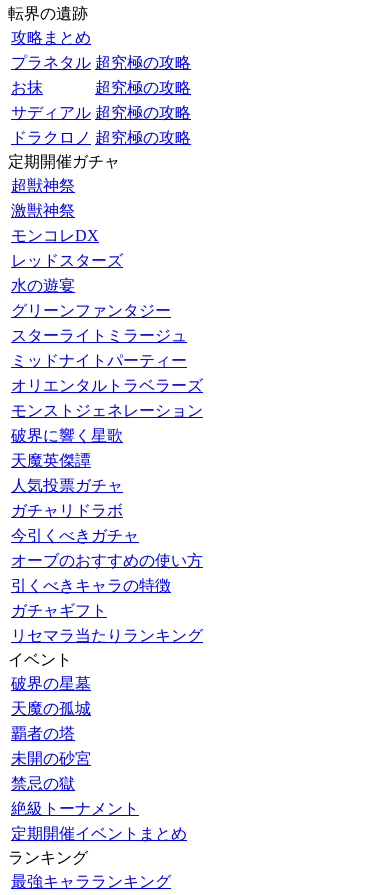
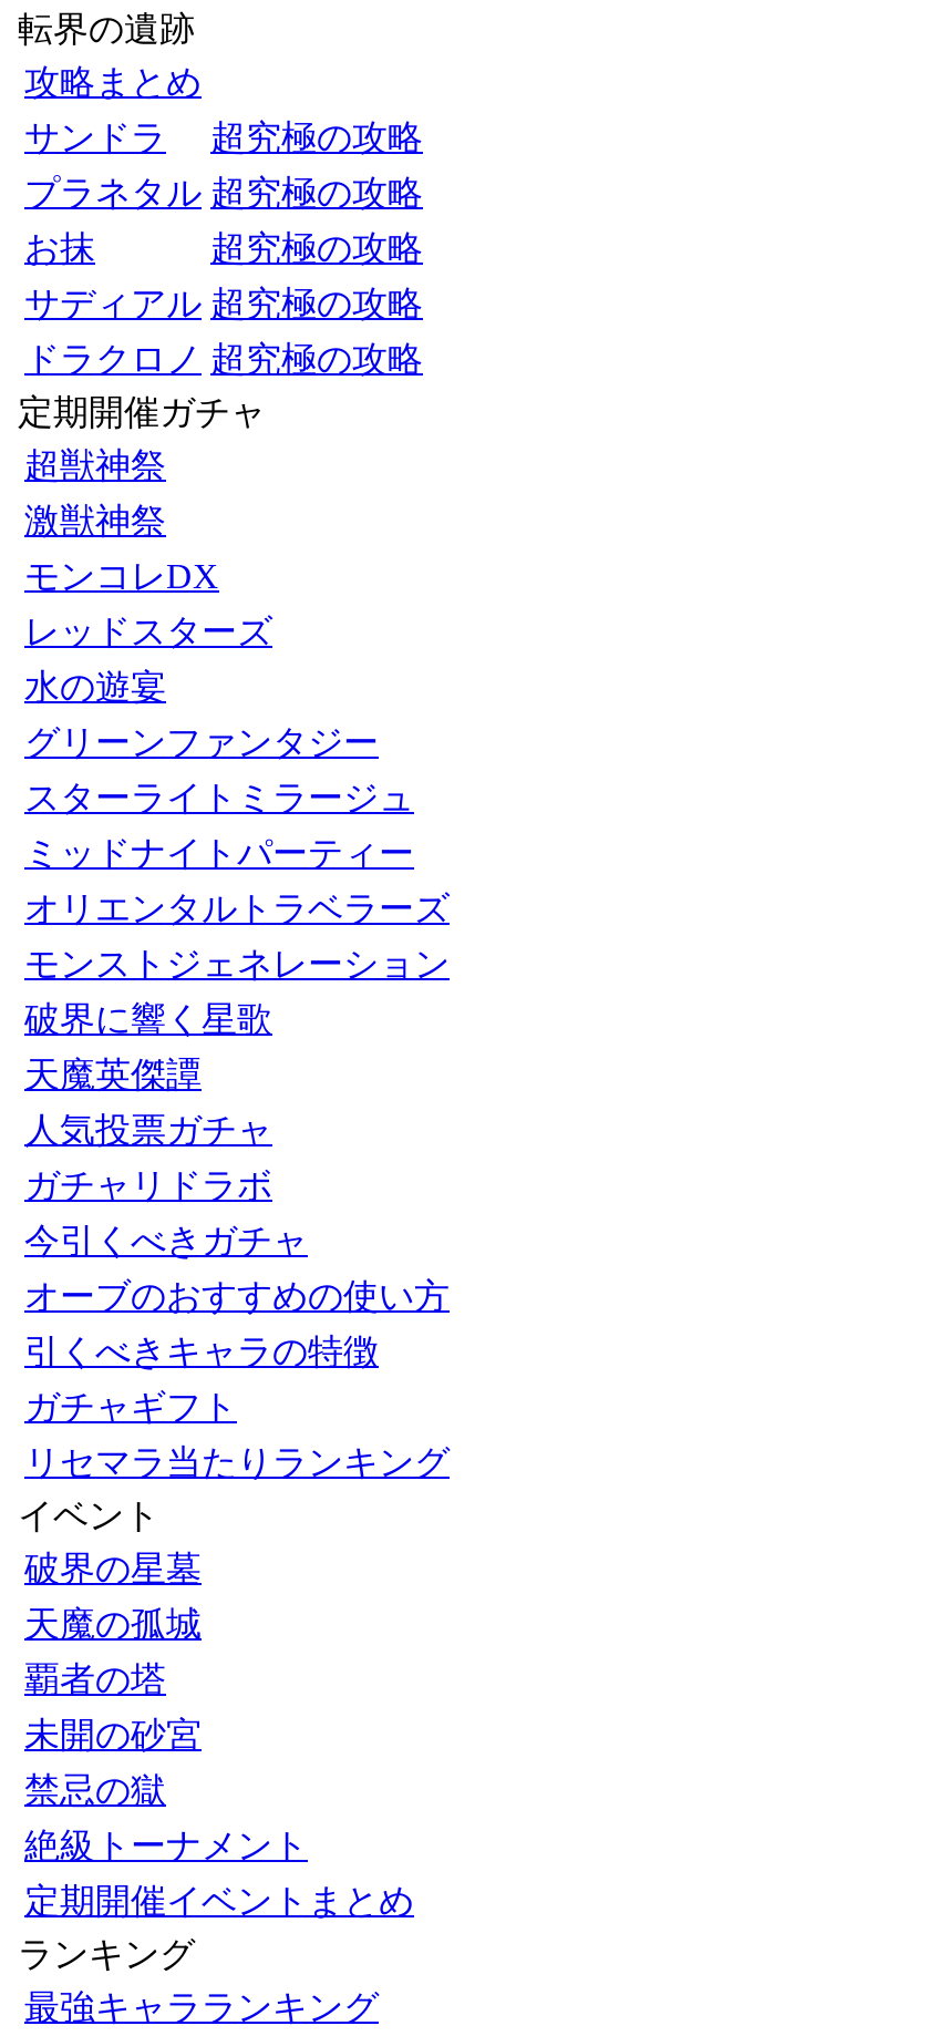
+ サンドラ
+ 超究極の攻略
